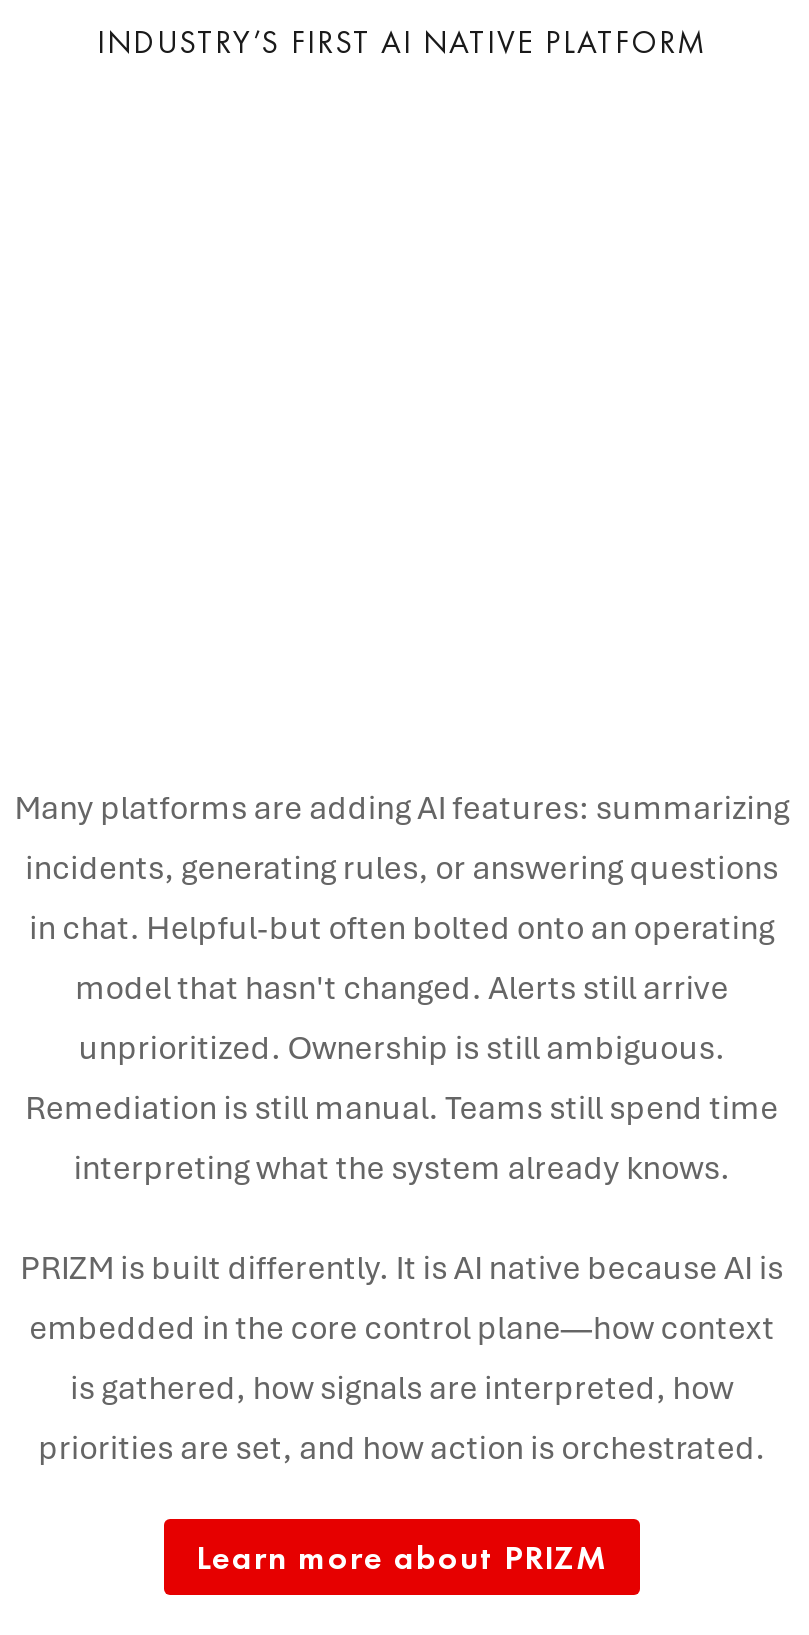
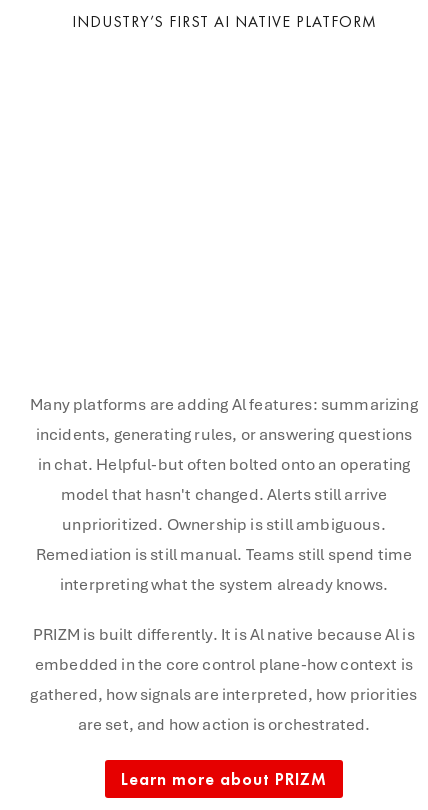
- Many platforms are adding AI features: summarizing
+ Many platforms are adding Al features: summarizing

- PRIZM is built differently. It is AI native because AI is
- embedded in the core control plane—how context
- is gathered, how signals are interpreted, how
- priorities are set, and how action is orchestrated.
+ PRIZM is built differently. It is Al native because Al is
+ embedded in the core control plane-how context is
+ gathered, how signals are interpreted, how priorities
+ are set, and how action is orchestrated.
